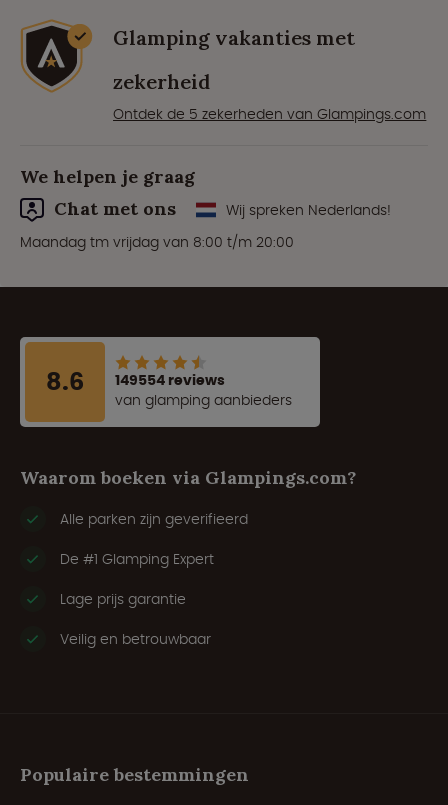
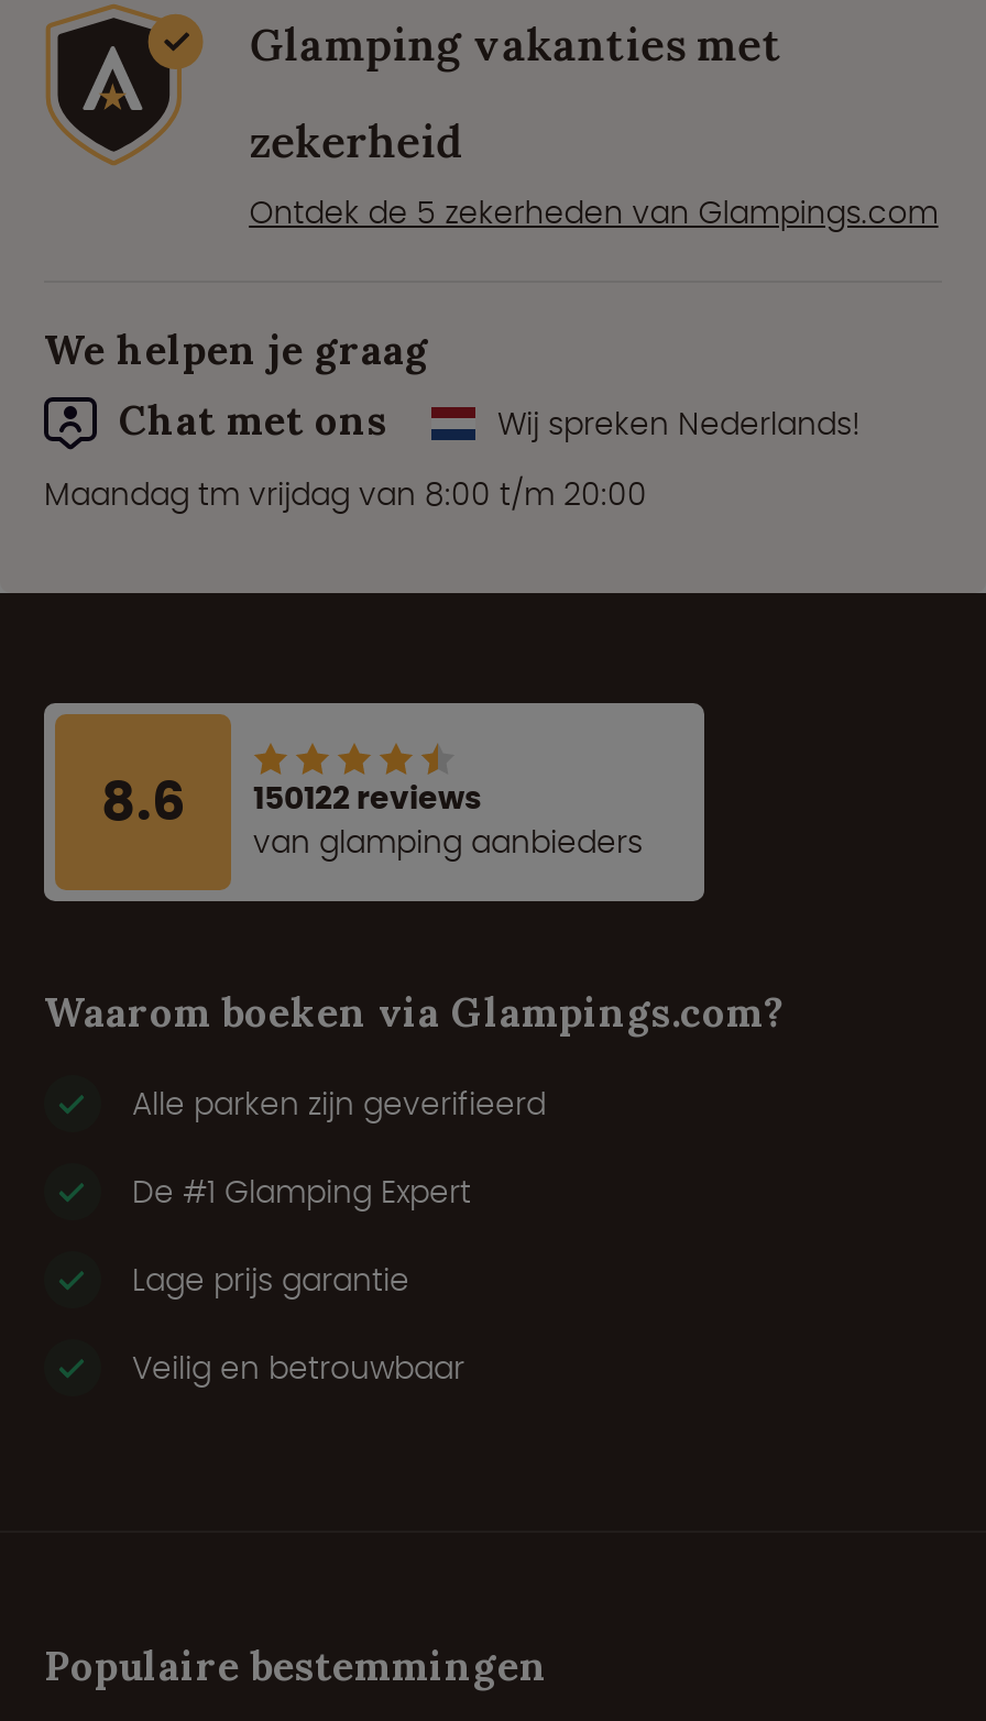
- 8.6 149554 reviews
+ 8.6 150122 reviews
